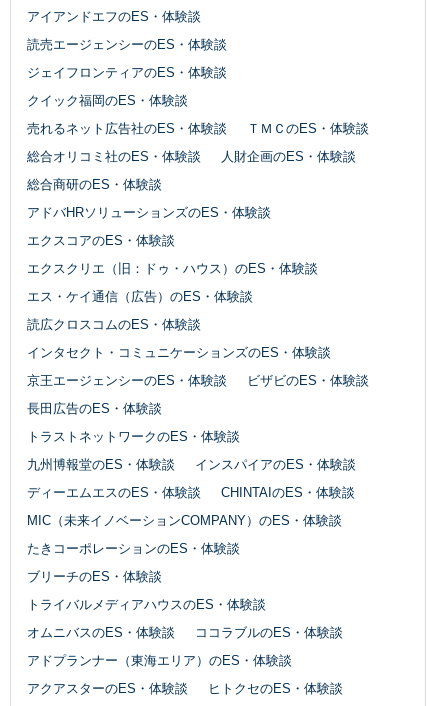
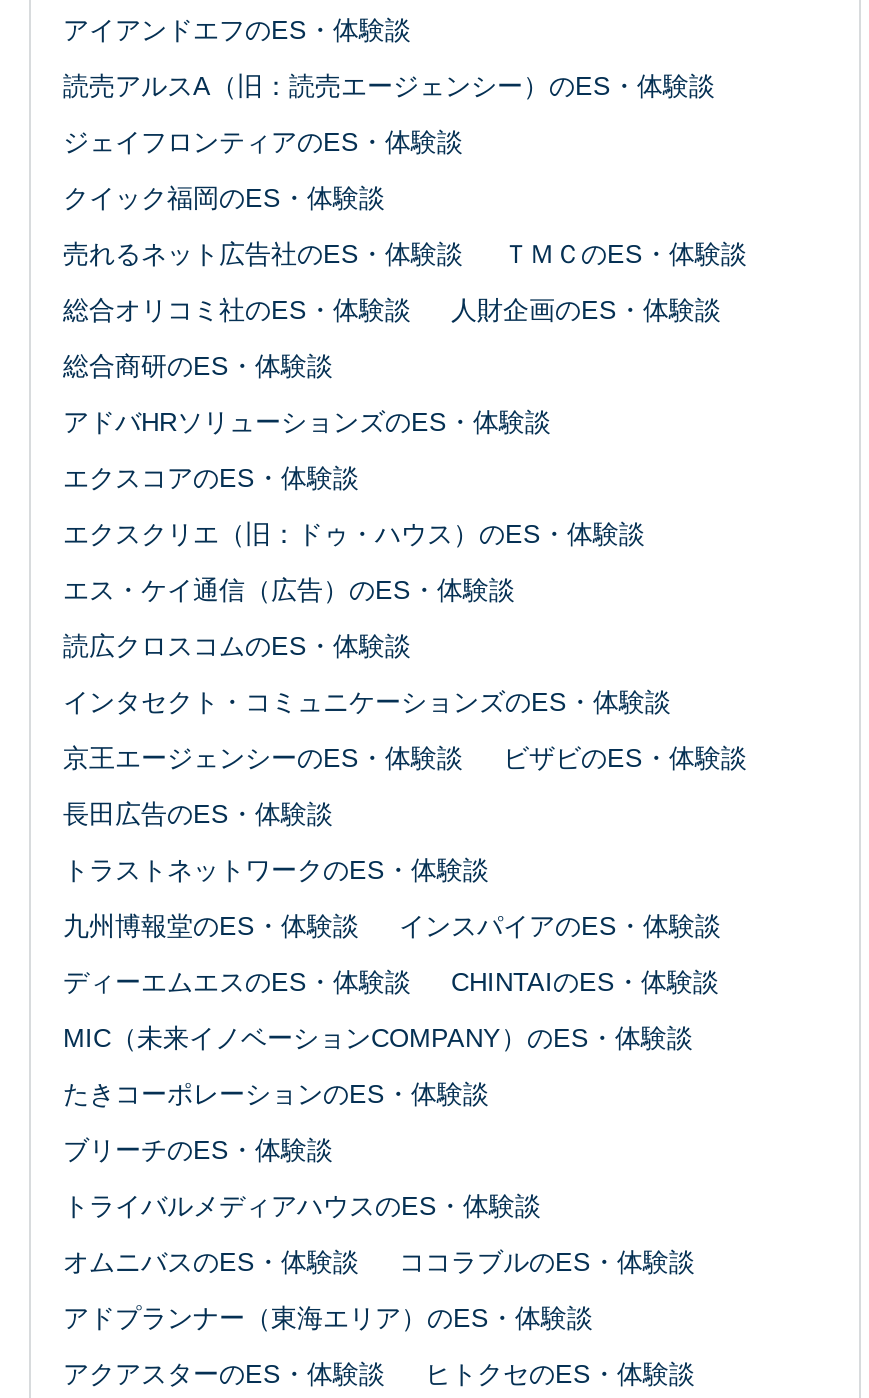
- 読売エージェンシーのES・体験談
+ 読売アルスA（旧：読売エージェンシー）のES・体験談
